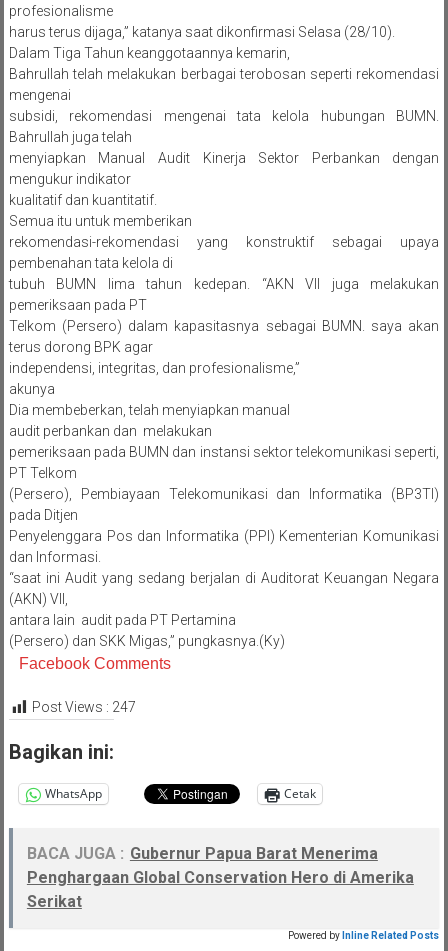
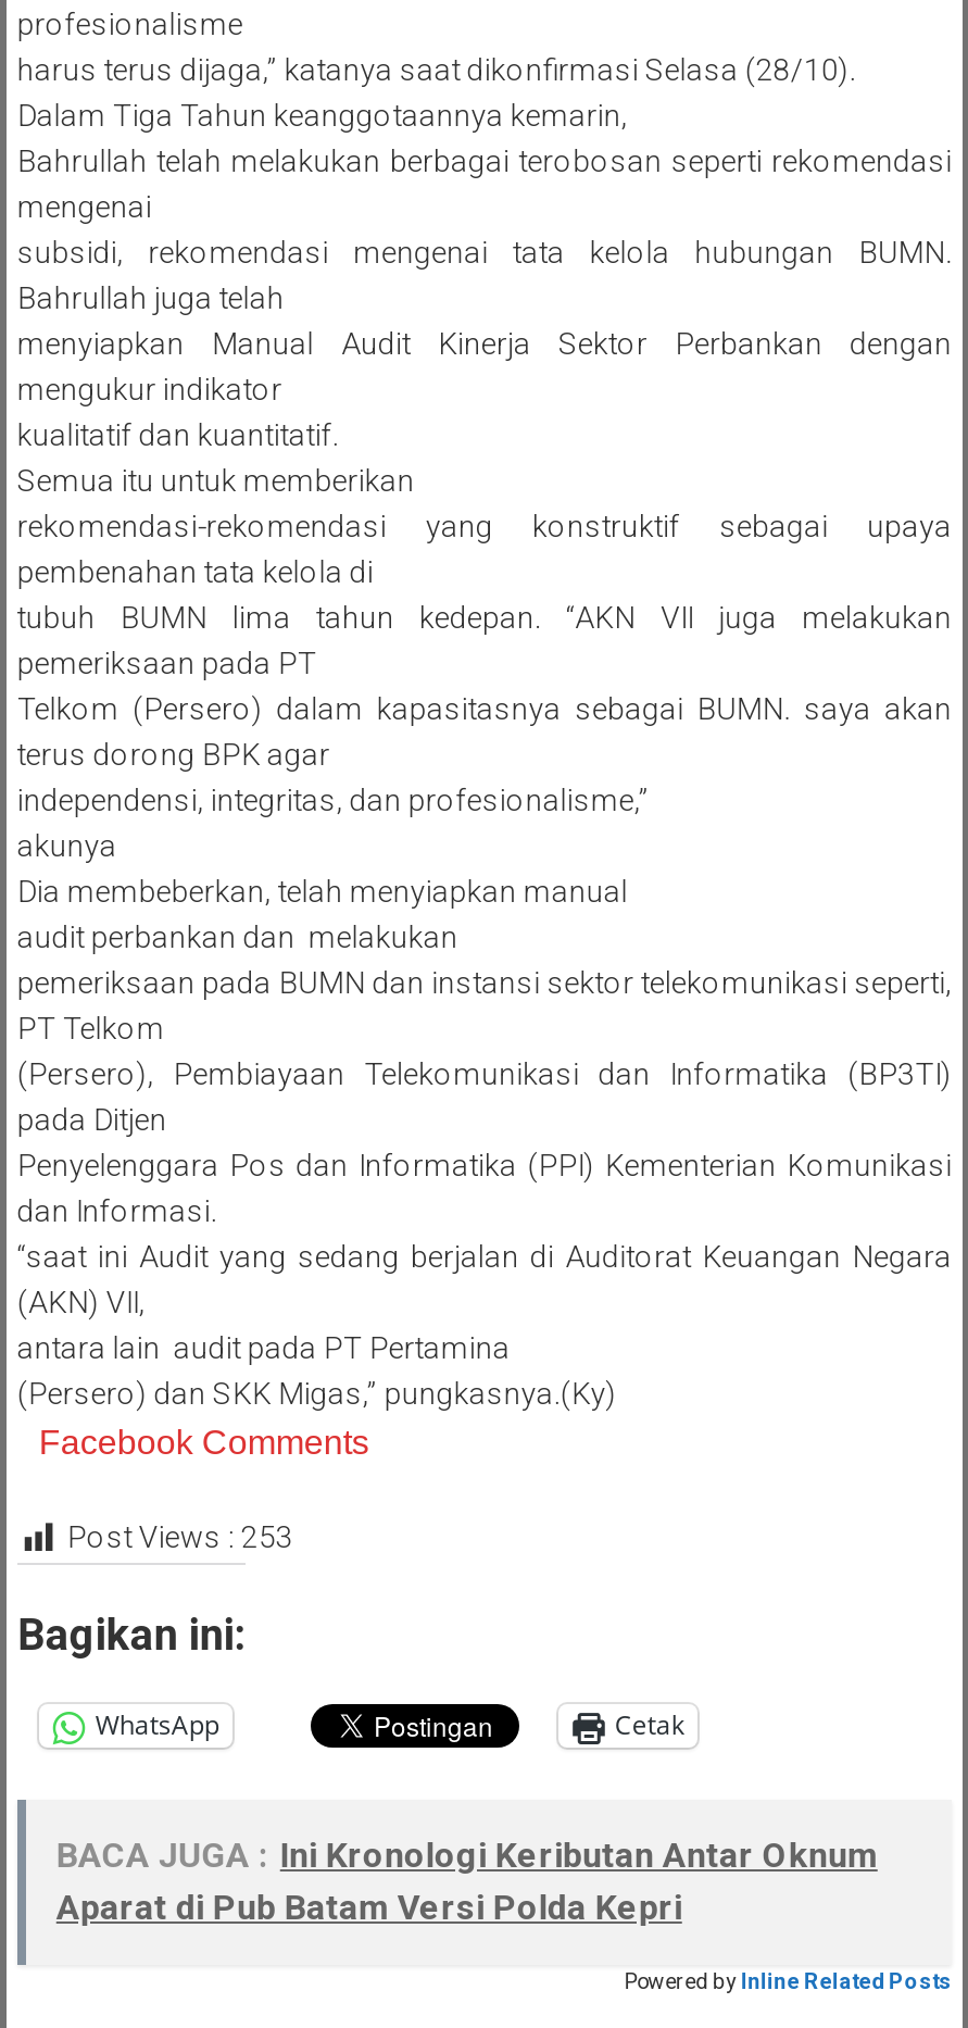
- Post Views : 247
+ Post Views : 253

- BACA JUGA : Gubernur Papua Barat Menerima
- Penghargaan Global Conservation Hero di Amerika
- Serikat
+ BACA JUGA : Ini Kronologi Keributan Antar Oknum
+ Aparat di Pub Batam Versi Polda Kepri
